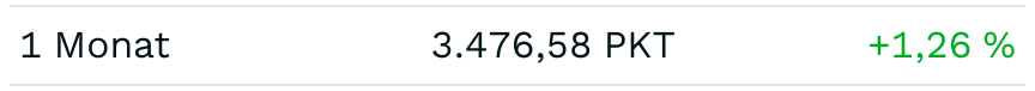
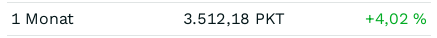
- 3.476,58 PKT
+ 3.512,18 PKT

- +1,26%
+ +4,02%
